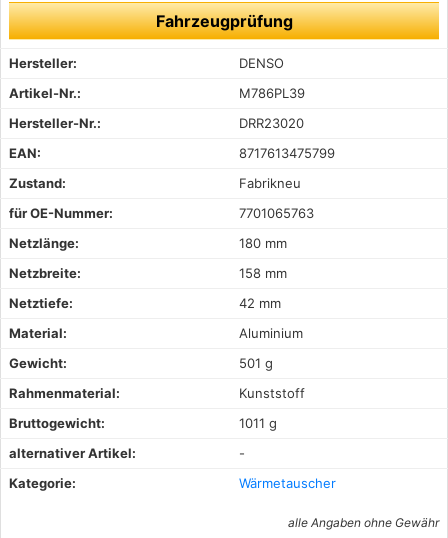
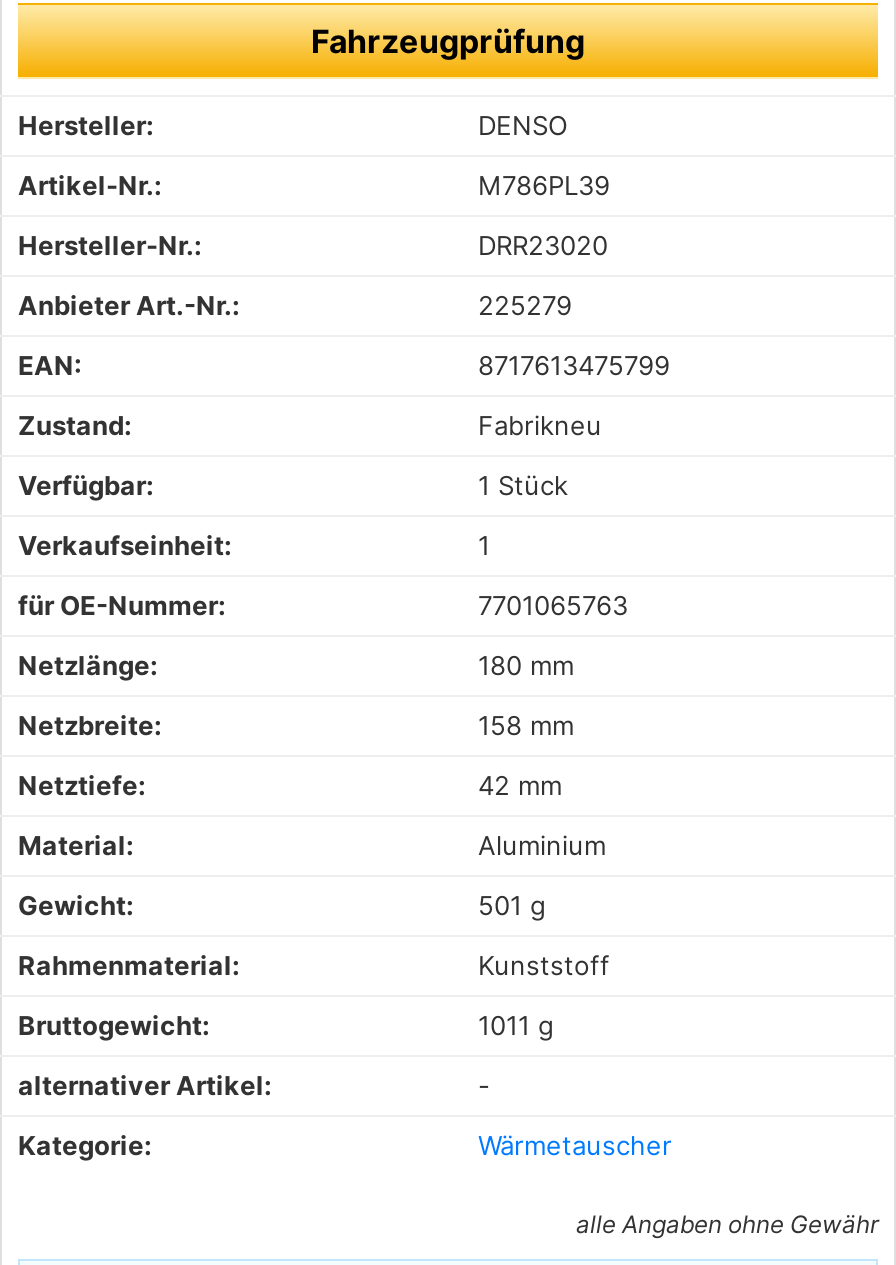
+ Anbieter Art.-Nr.:
+ 225279

+ Verfügbar:
+ 1 Stück
+ Verkaufseinheit:
+ 1
